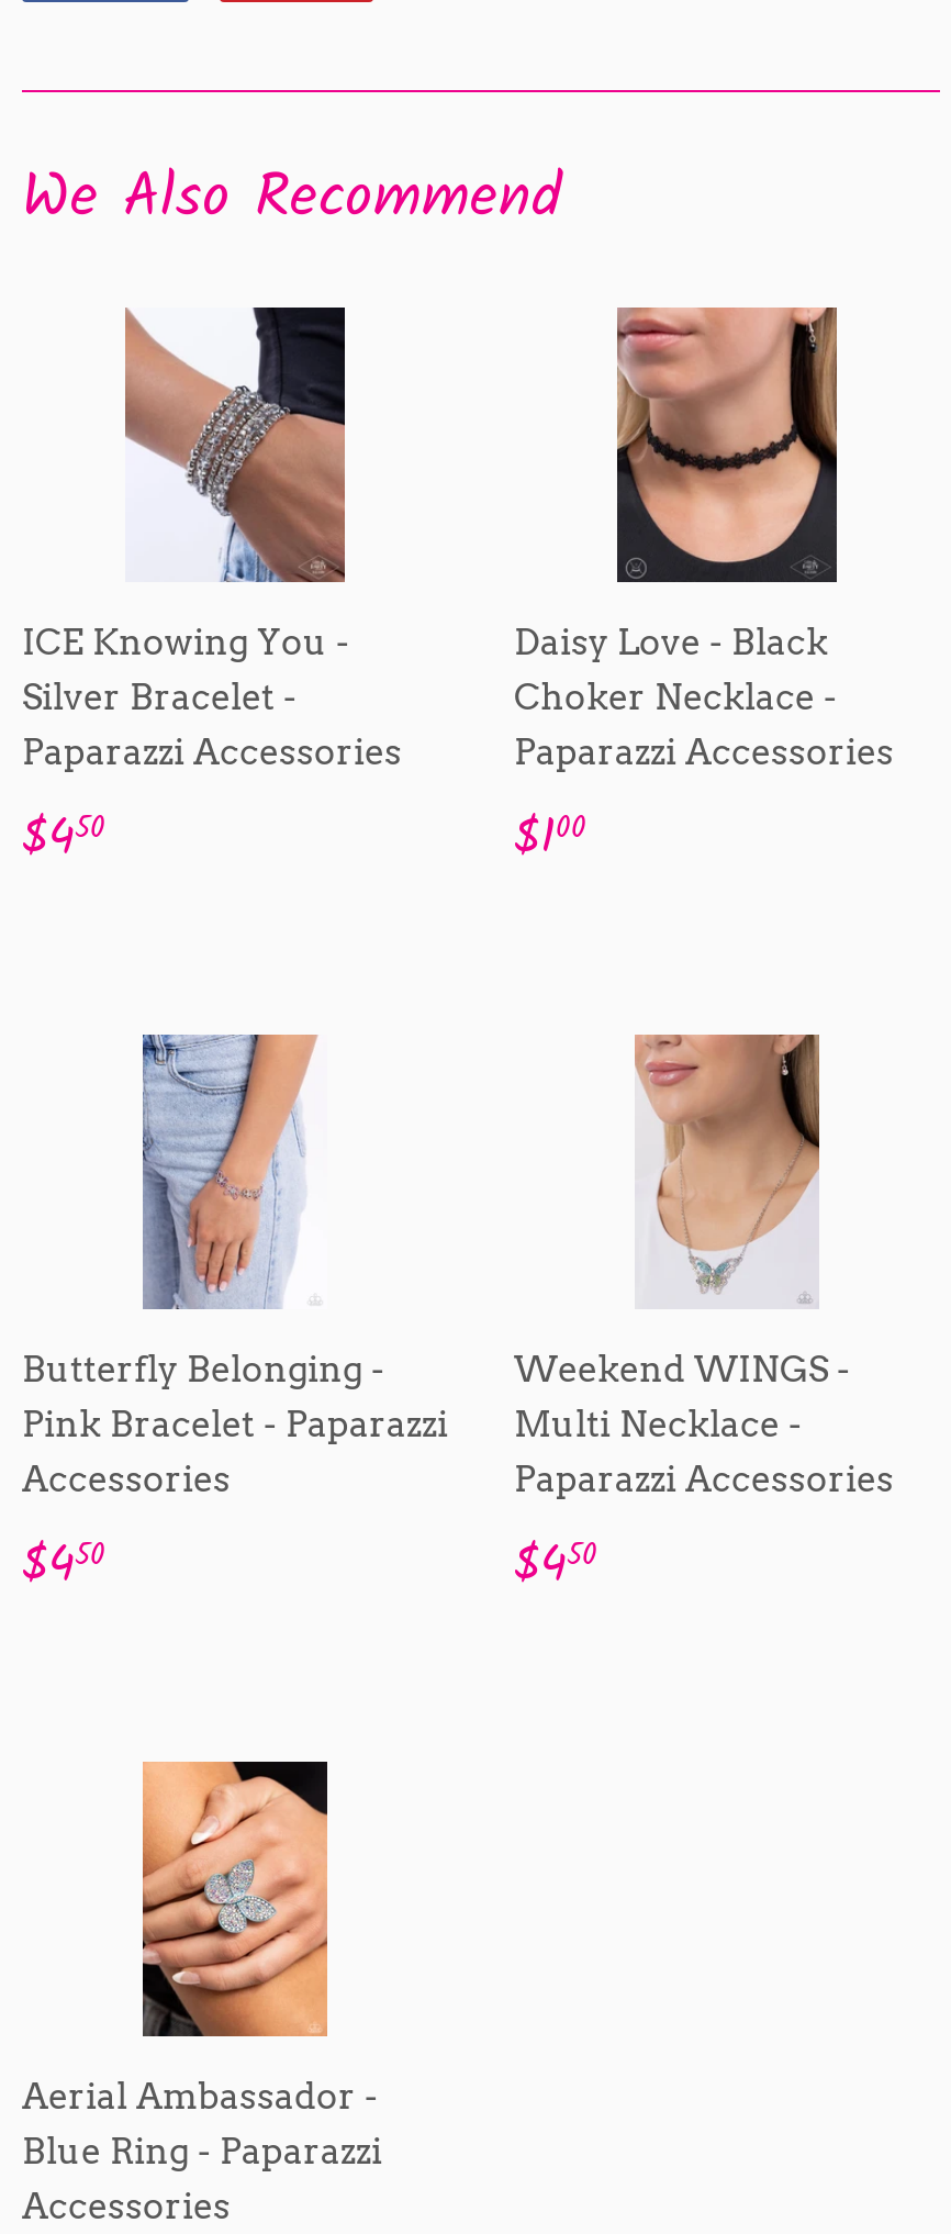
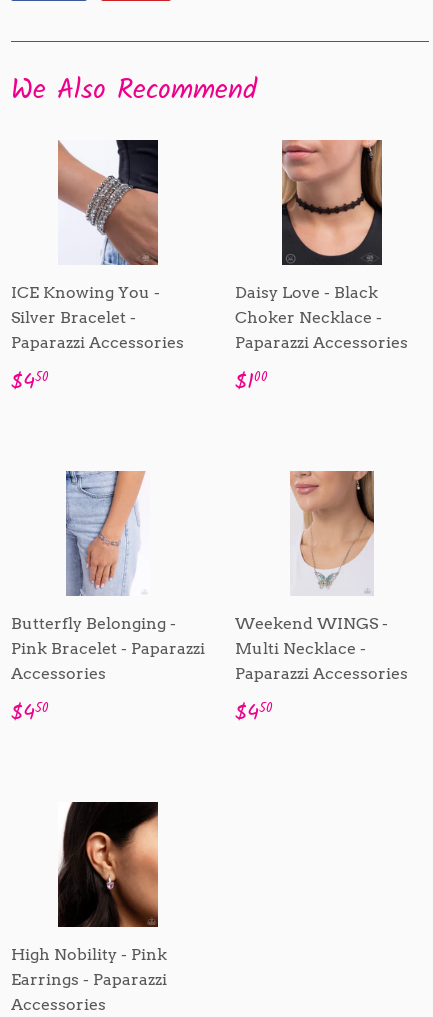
- [image]
- Aerial Ambassador -
- Blue Ring - Paparazzi
+ [image]
+ High Nobility - Pink
+ Earrings - Paparazzi
